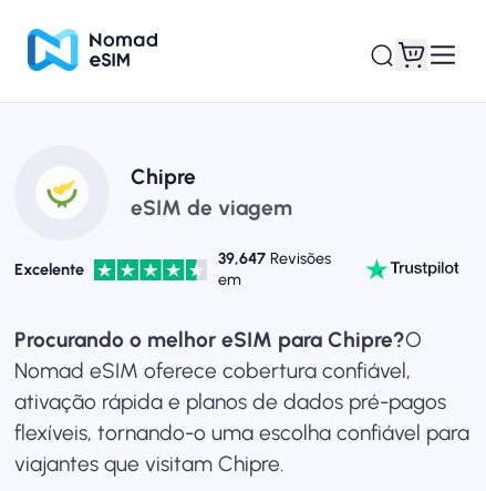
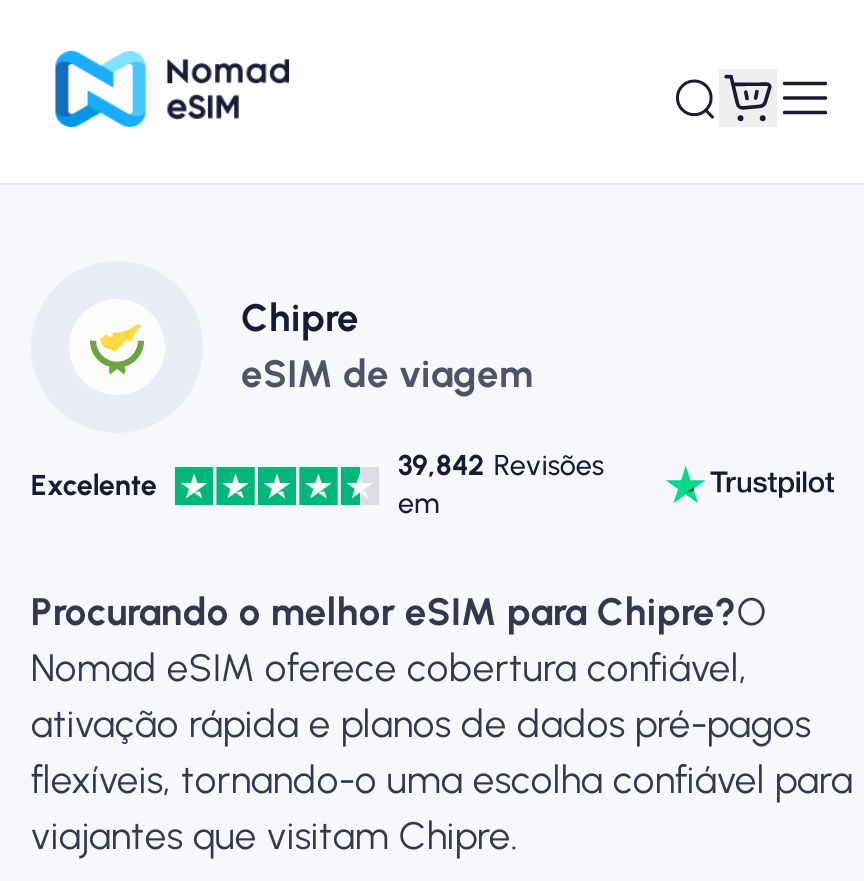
- 39,647 Revisões
+ 39,842 Revisões
